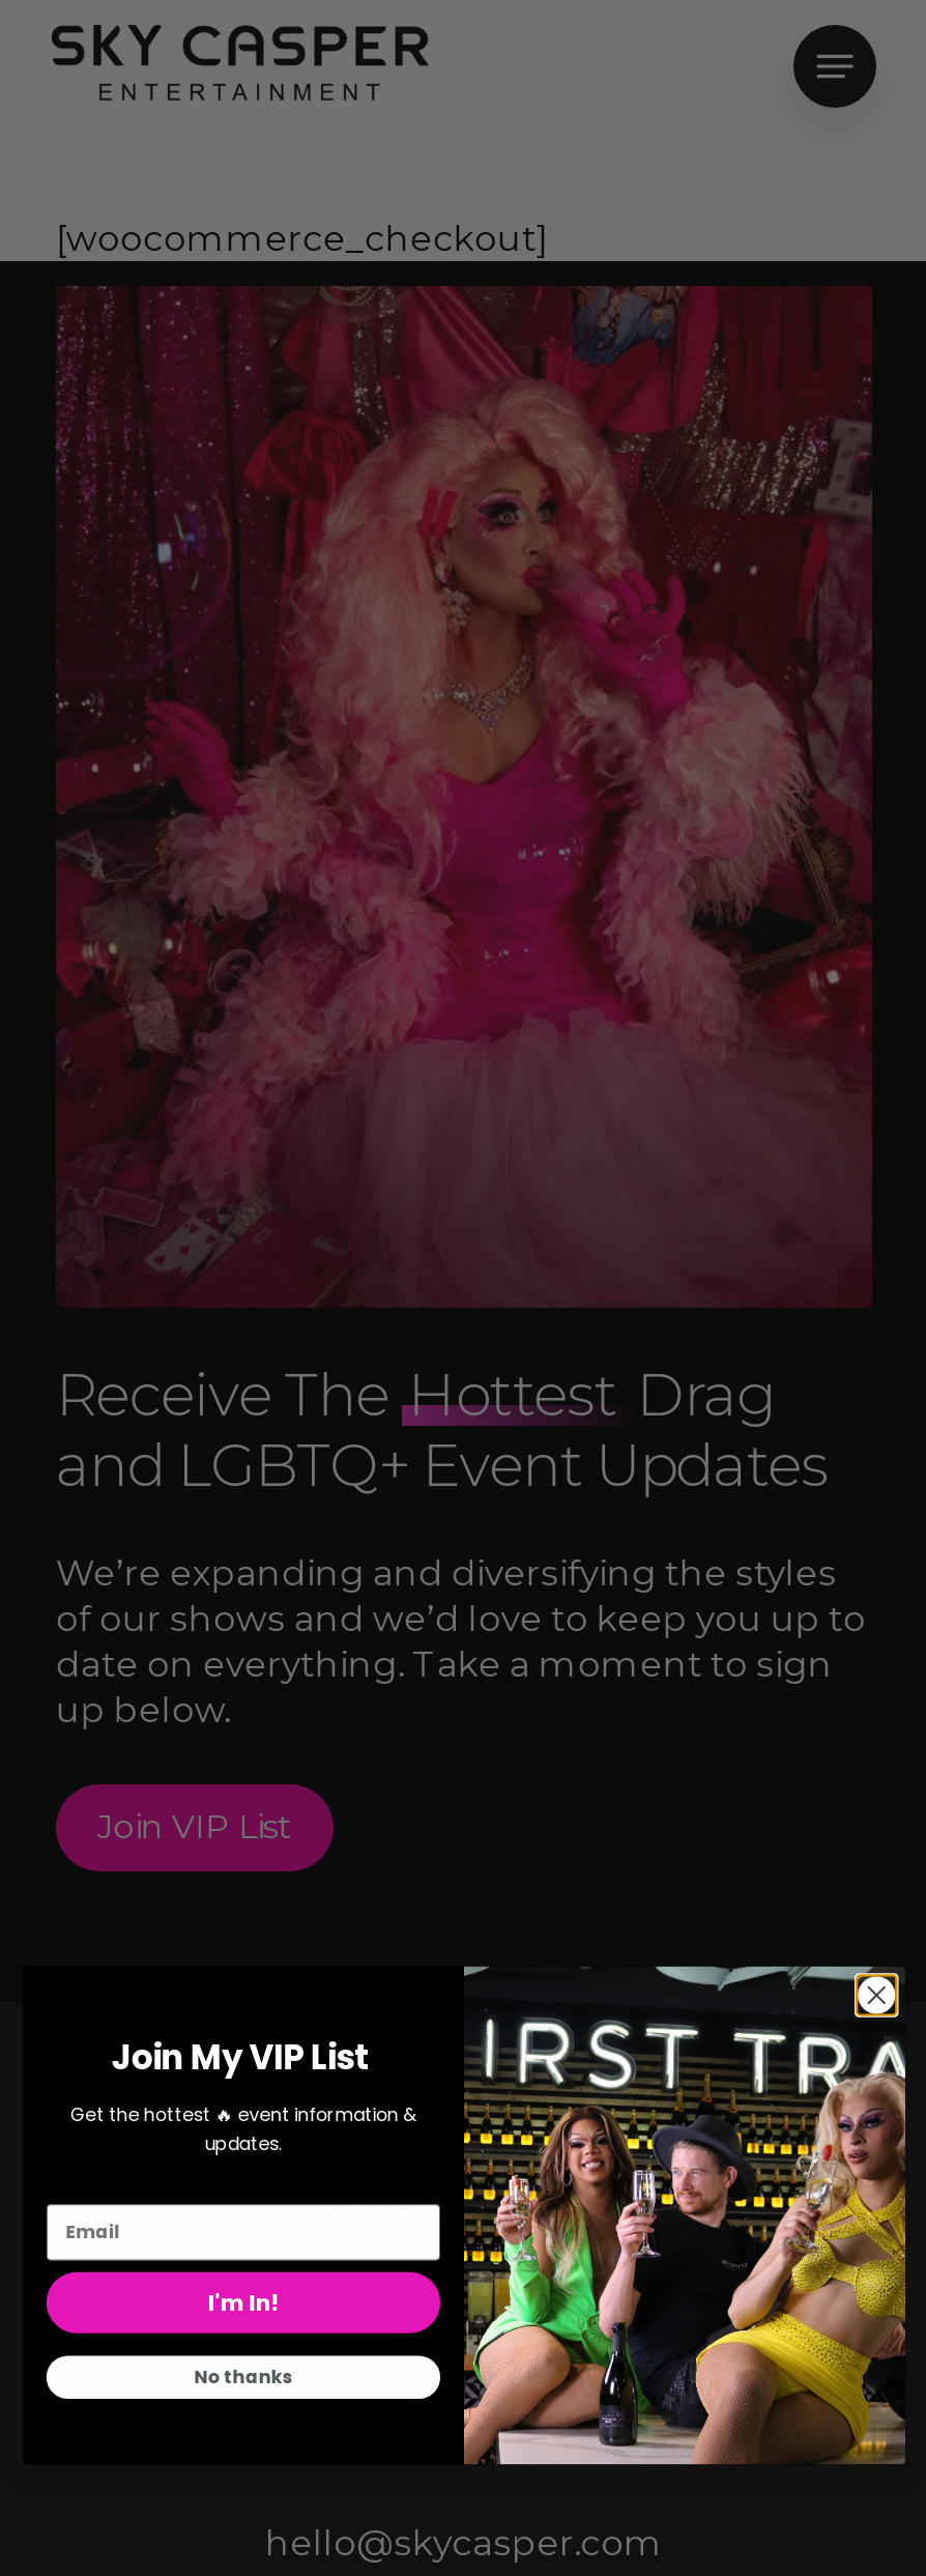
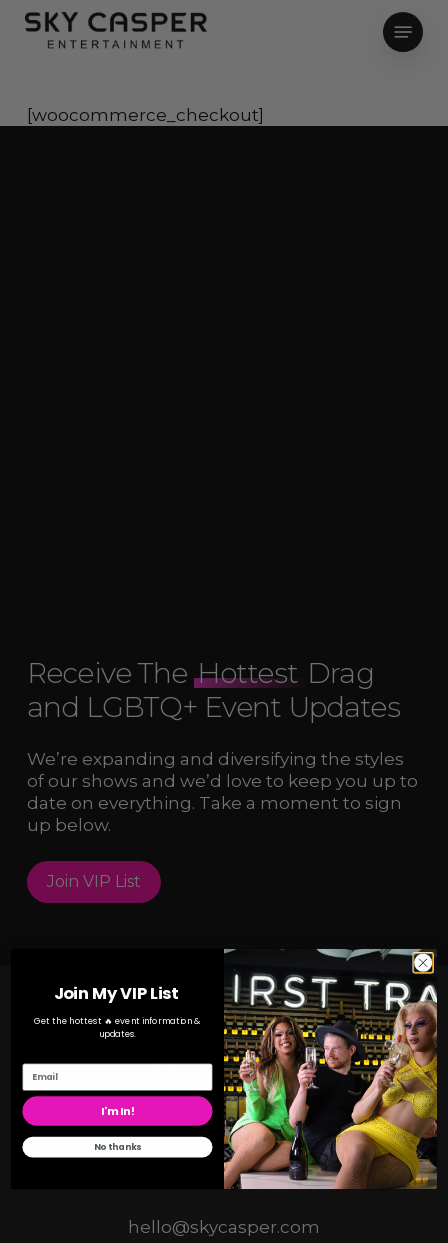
- [image]
